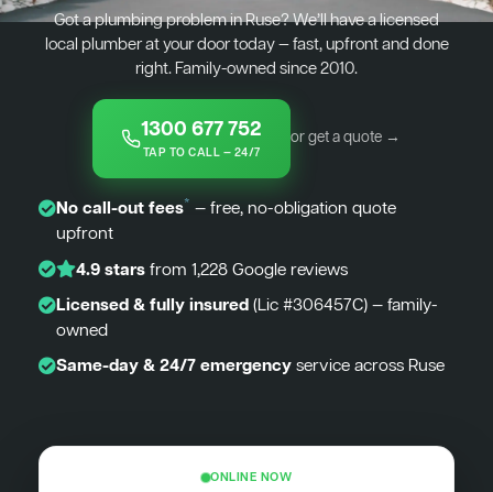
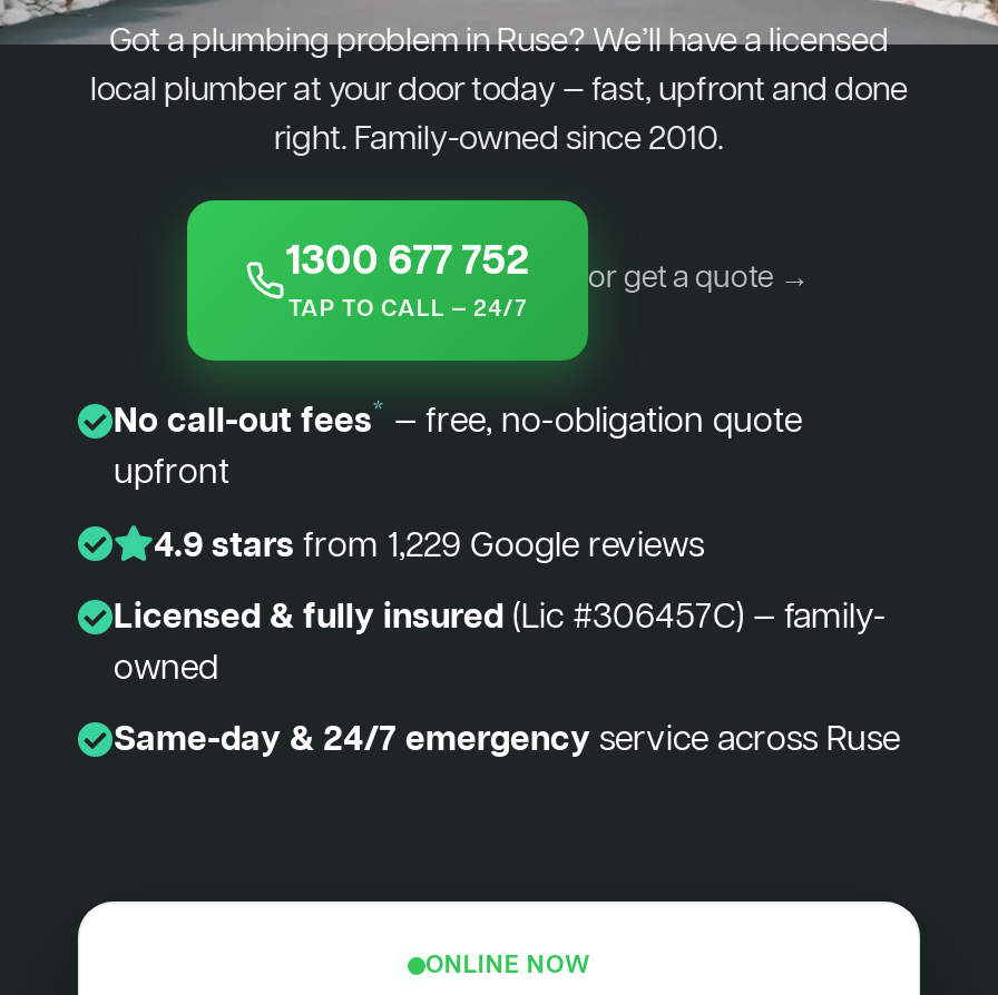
- 4.9 stars from 1,228 Google reviews
+ 4.9 stars from 1,229 Google reviews
